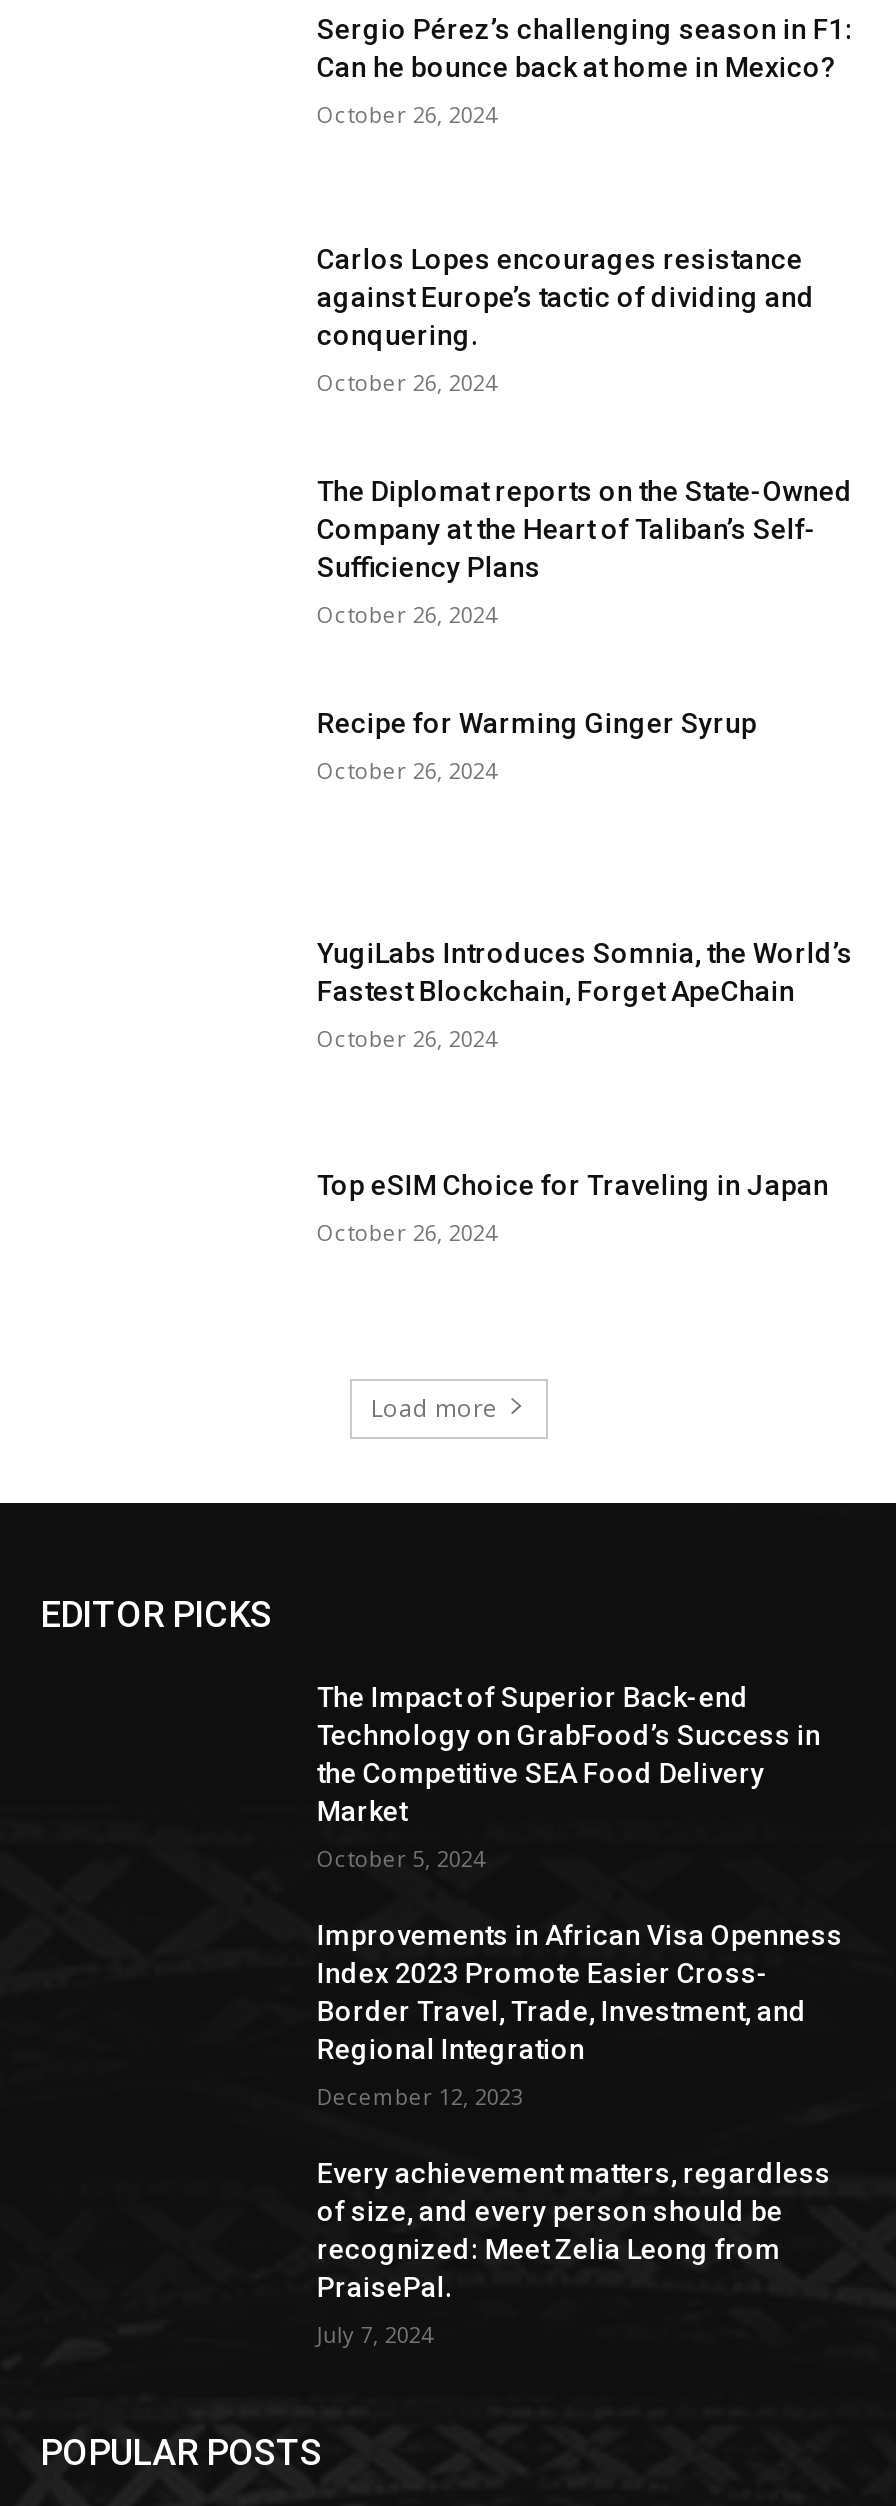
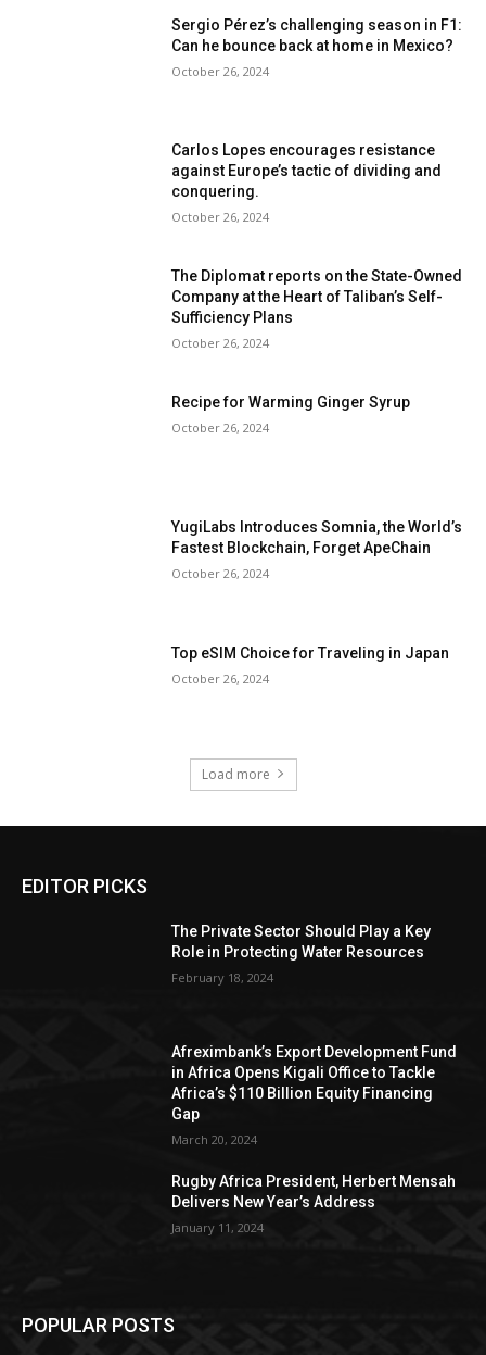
- The Impact of Superior Back-end
- Technology on GrabFood’s Success in
- the Competitive SEA Food Delivery
- Market
+ The Private Sector Should Play a Key
+ Role in Protecting Water Resources

- October 5, 2024
+ February 18, 2024

- Improvements in African Visa Openness
- Index 2023 Promote Easier Cross-
- Border Travel, Trade, Investment, and
- Regional Integration
+ Afreximbank’s Export Development Fund
+ in Africa Opens Kigali Office to Tackle
+ Africa’s $110 Billion Equity Financing
+ Gap

- December 12, 2023
+ March 20, 2024

- Every achievement matters, regardless
- of size, and every person should be
- recognized: Meet Zelia Leong from
- PraisePal.
+ Rugby Africa President, Herbert Mensah
+ Delivers New Year’s Address

- July 7, 2024
+ January 11, 2024
